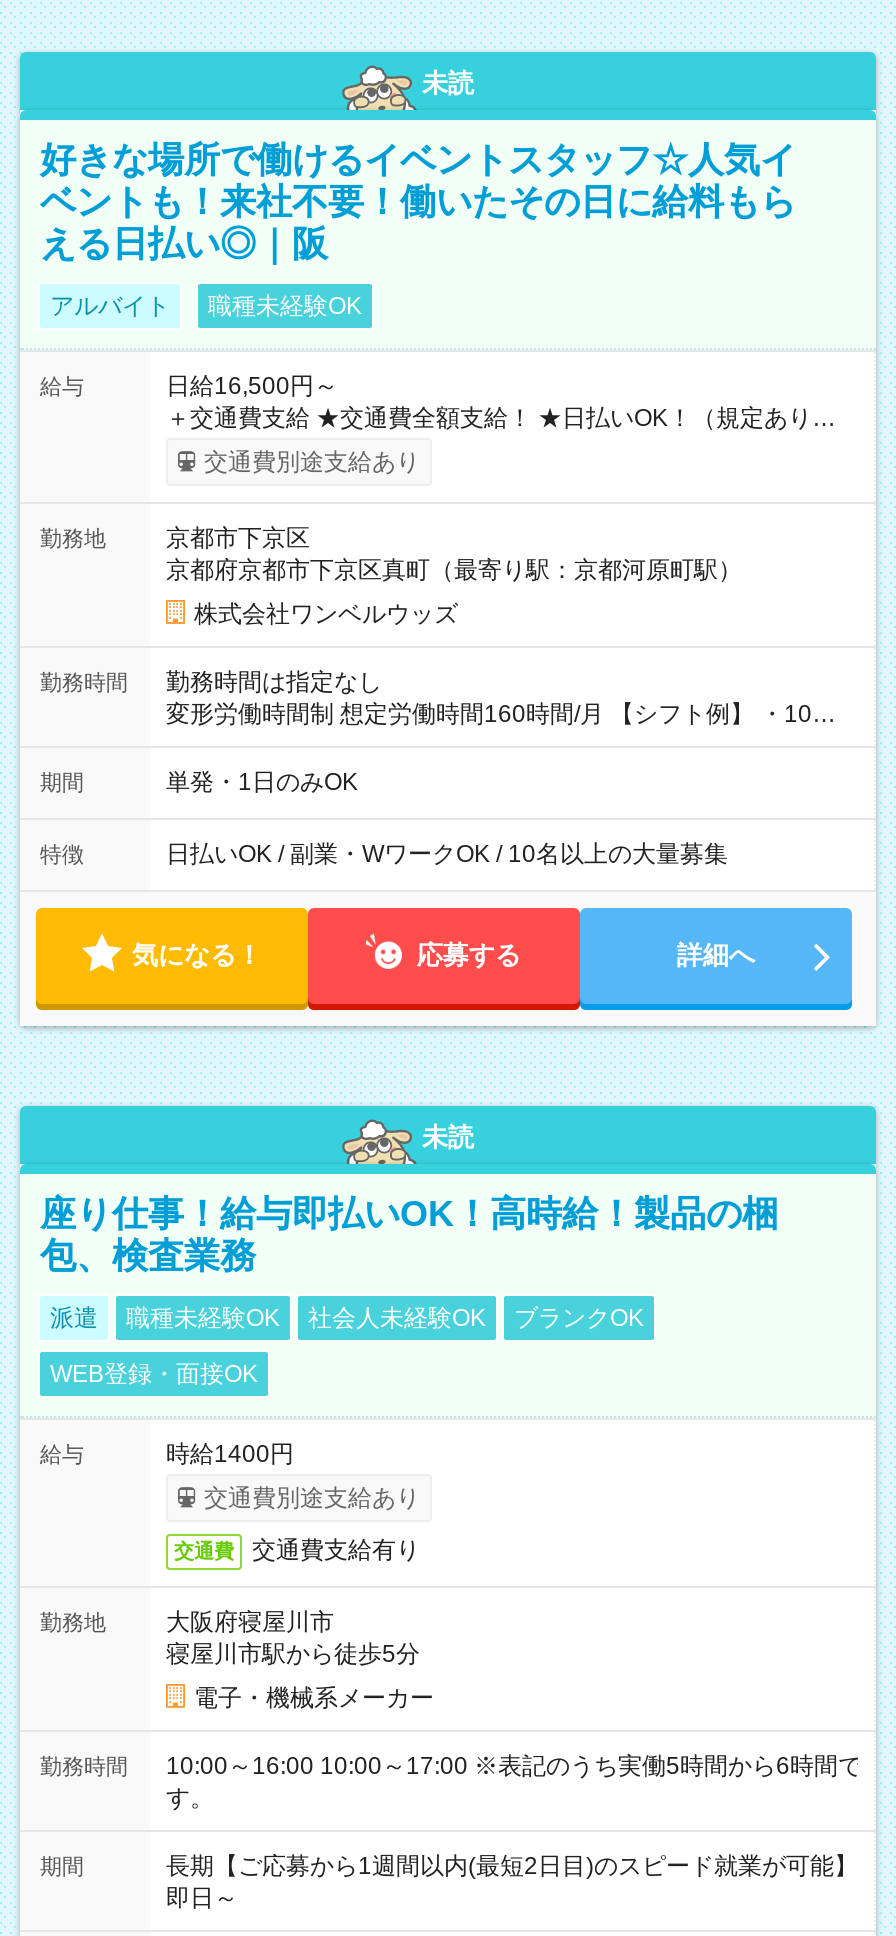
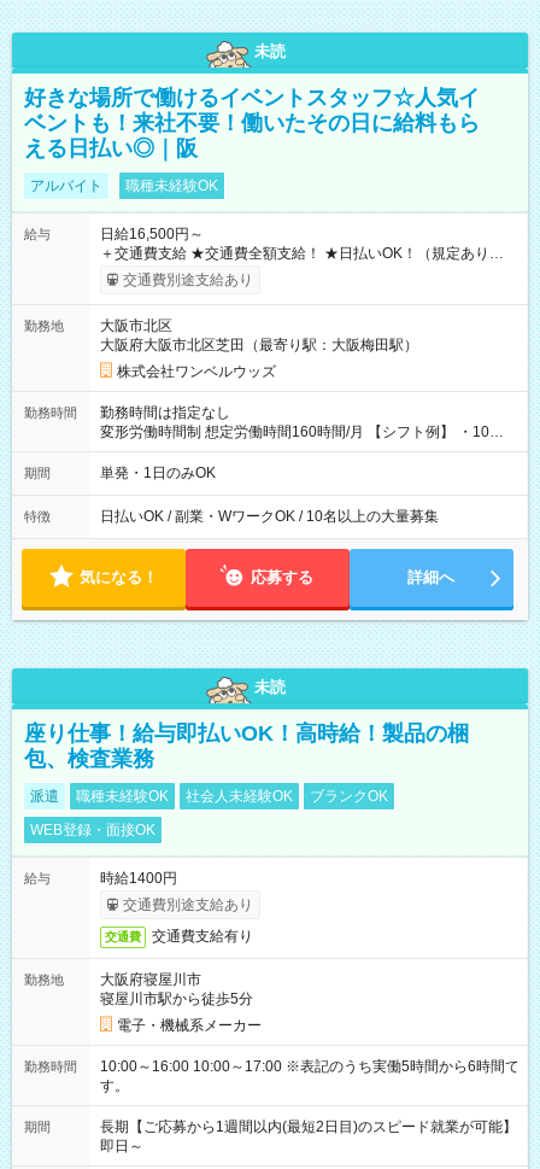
- 京都市下京区
- 京都府京都市下京区真町（最寄り駅：京都河原町駅）
+ 大阪市北区
+ 大阪府大阪市北区芝田（最寄り駅：大阪梅田駅）
